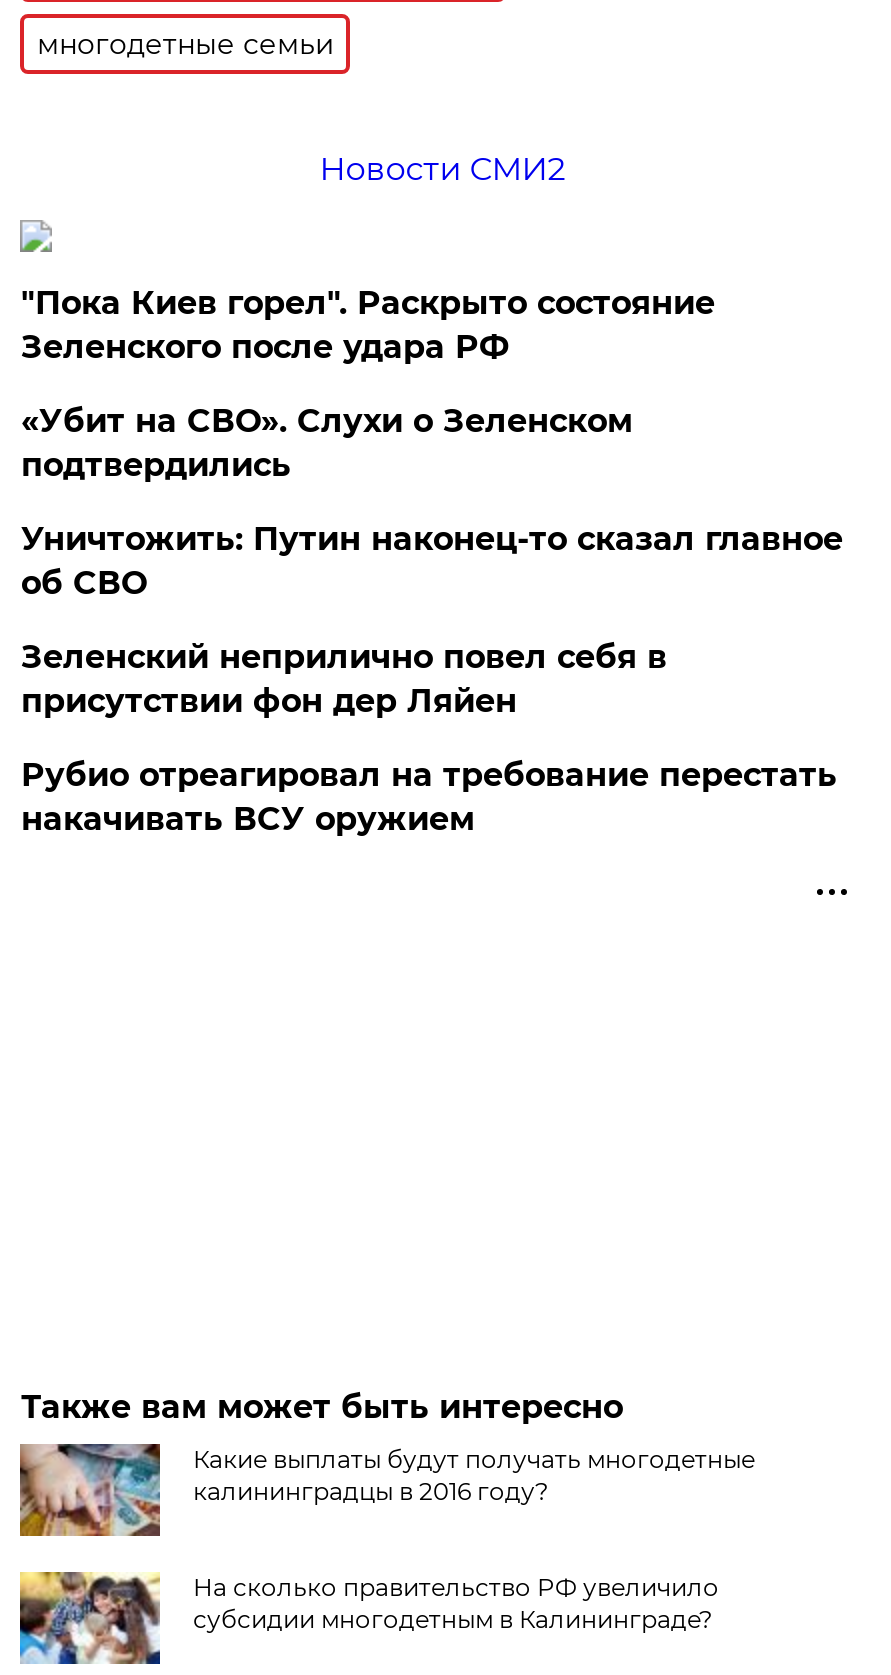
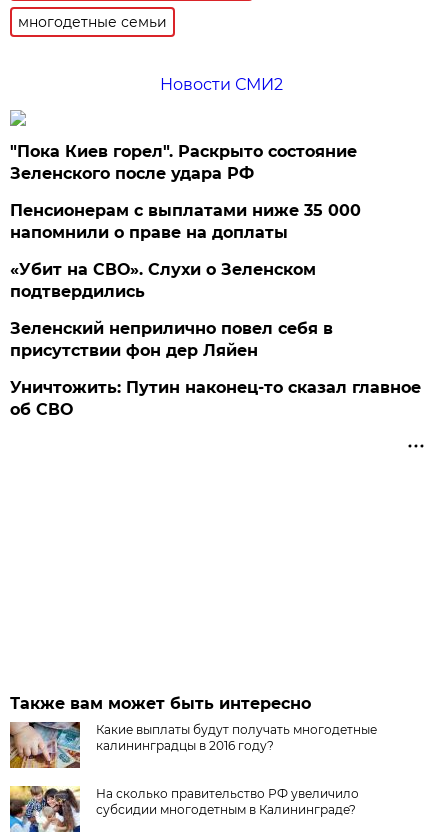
+ Пенсионерам с выплатами ниже 35 000
+ напомнили о праве на доплаты

moved down: «Убит на СВО». Слухи о Зеленском | подтвердились

moved down: Уничтожить: Путин наконец-то сказал главное | об СВО

- Рубио отреагировал на требование перестать
- накачивать ВСУ оружием
